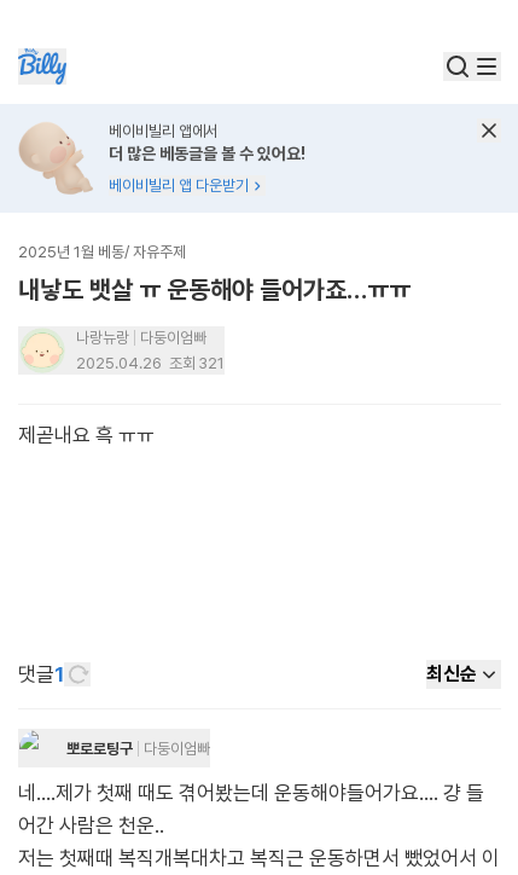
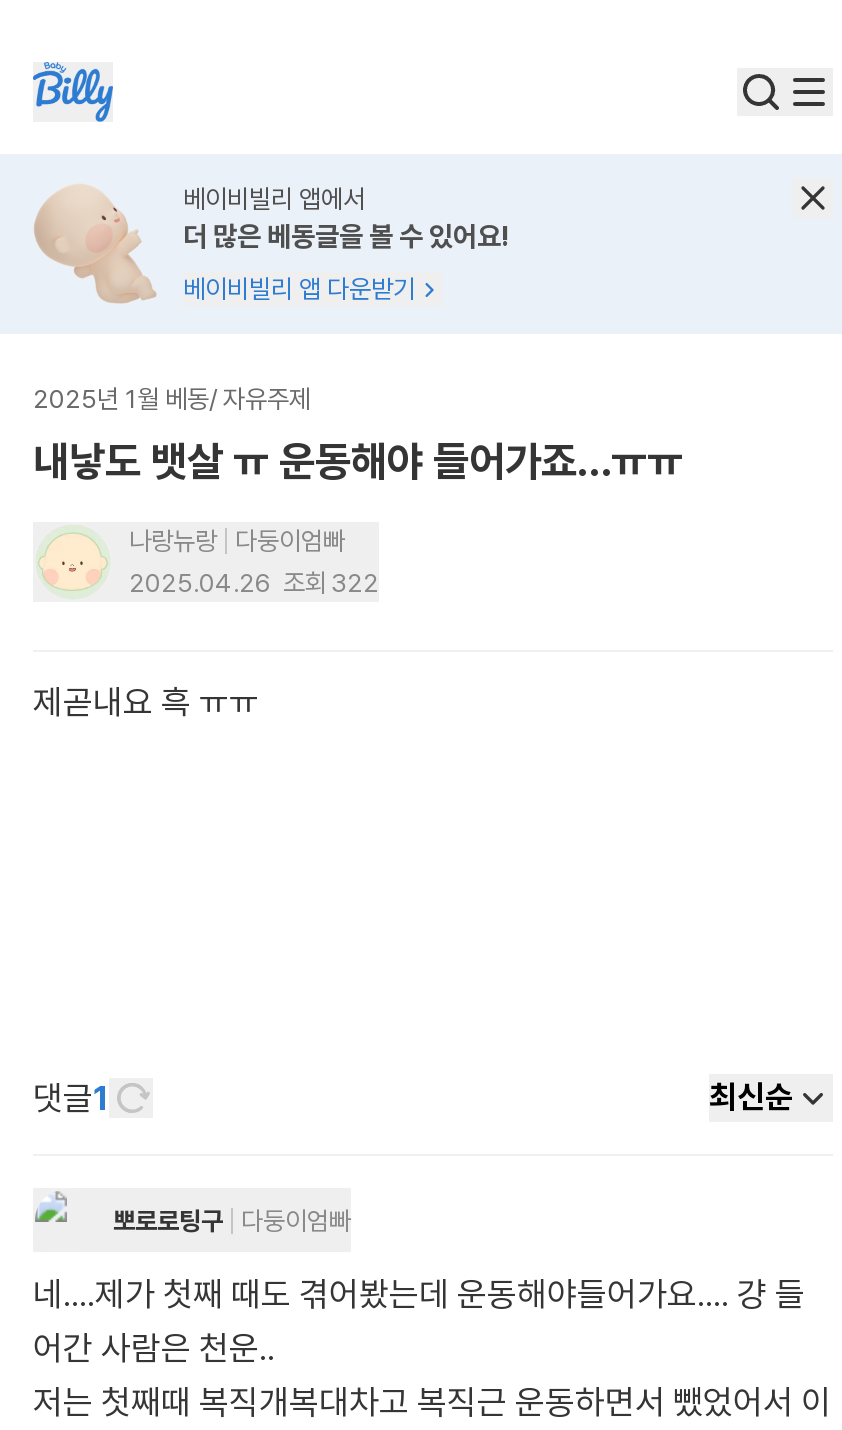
- 2025.04.26 조회 321
+ 2025.04.26 조회 322
